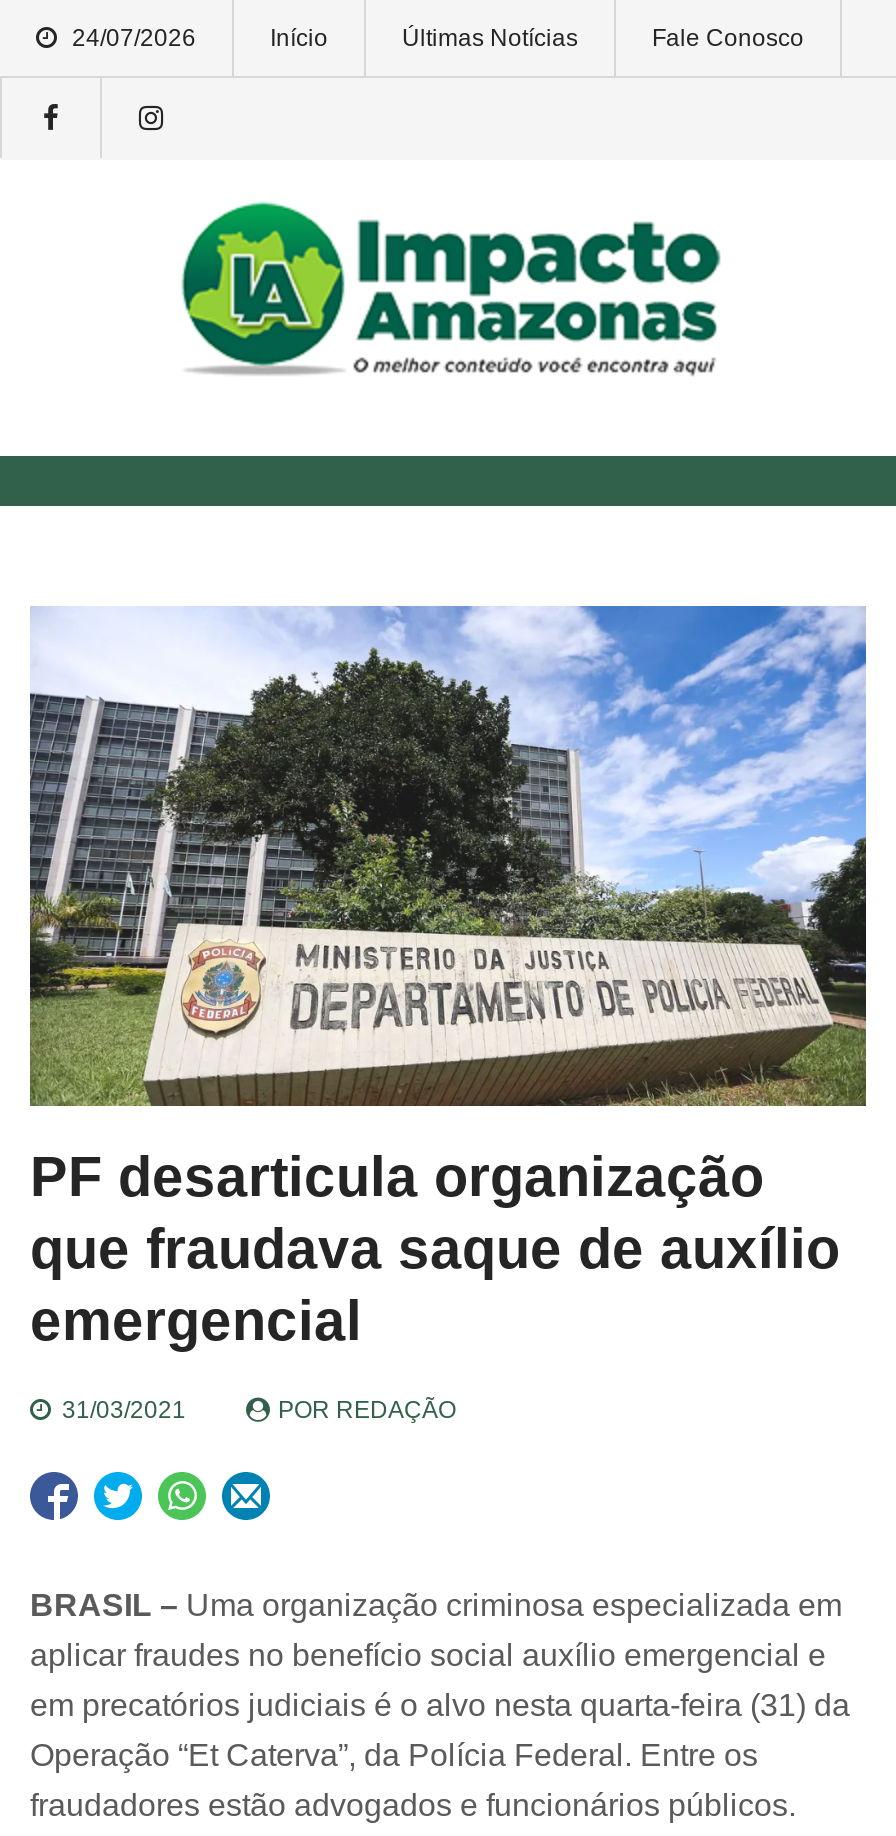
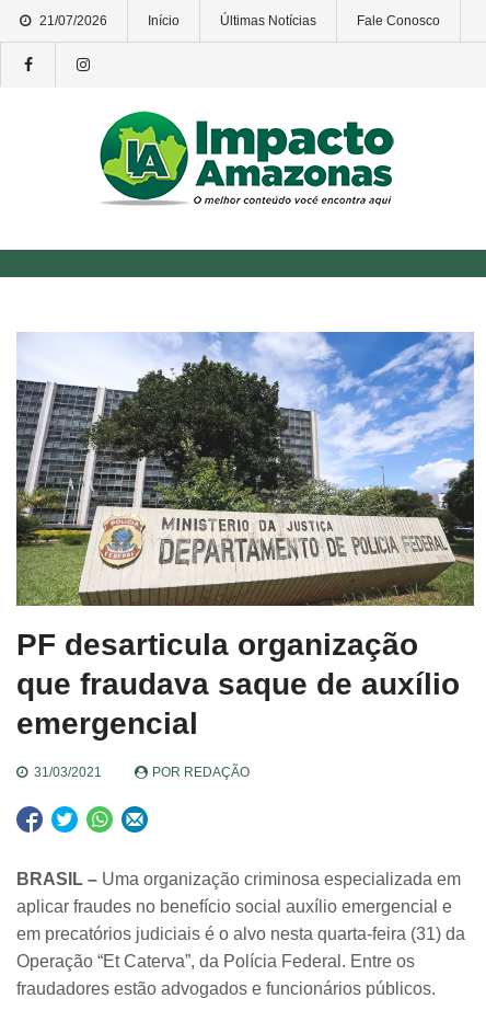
- 24/07/2026
+ 21/07/2026
